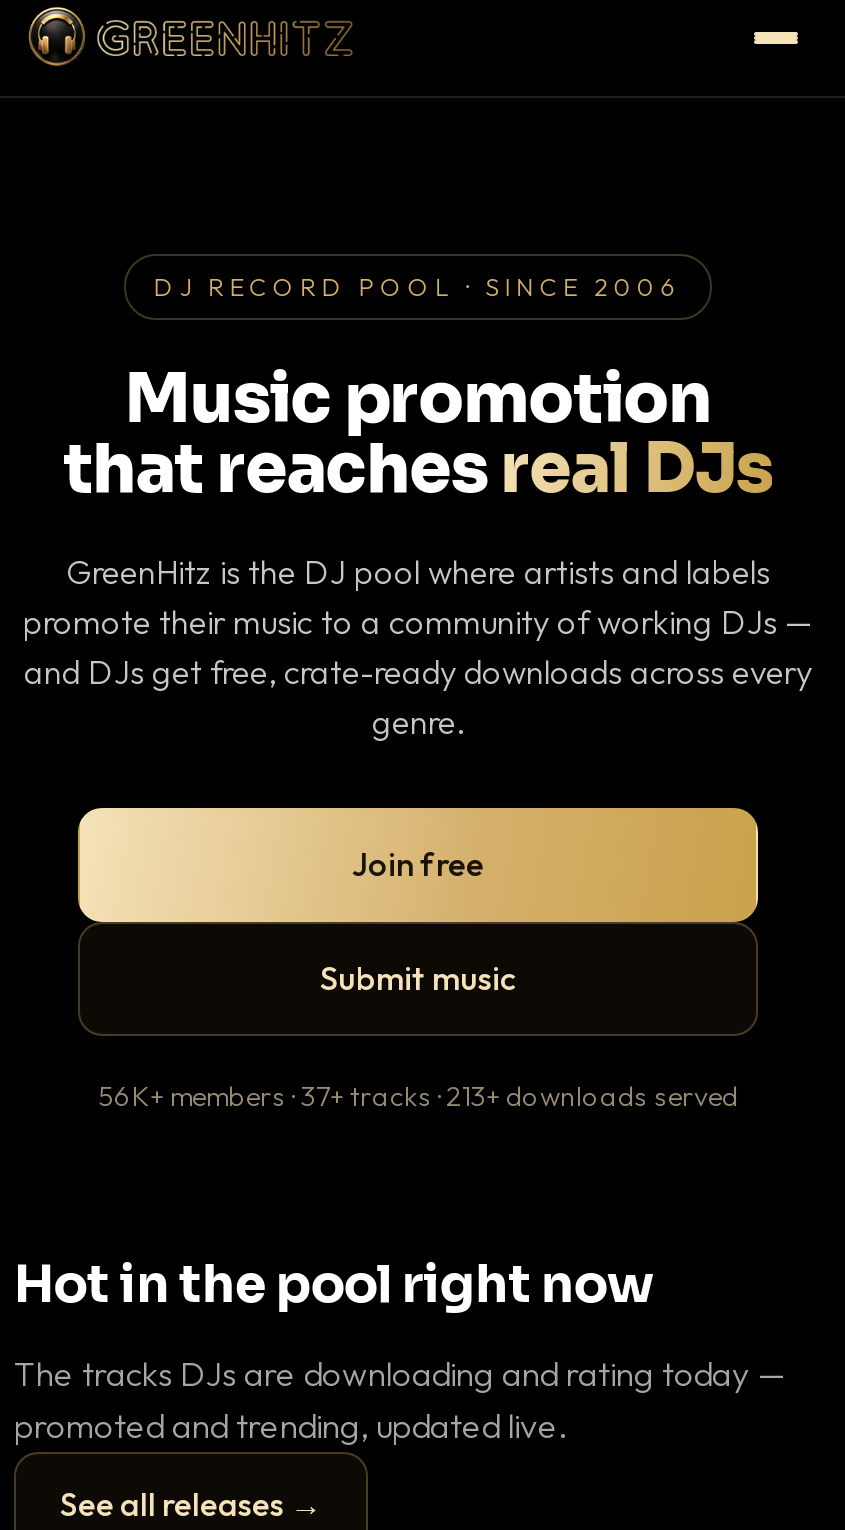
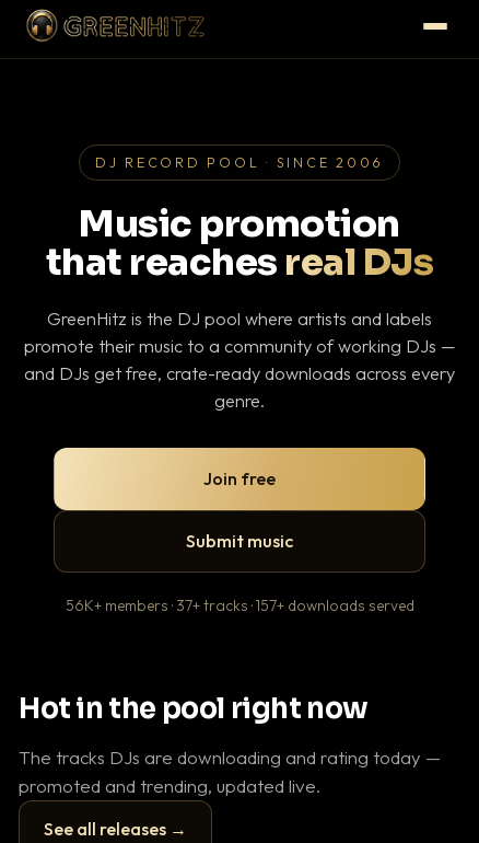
- 56K+ members · 37+ tracks · 213+ downloads served
+ 56K+ members · 37+ tracks · 157+ downloads served
